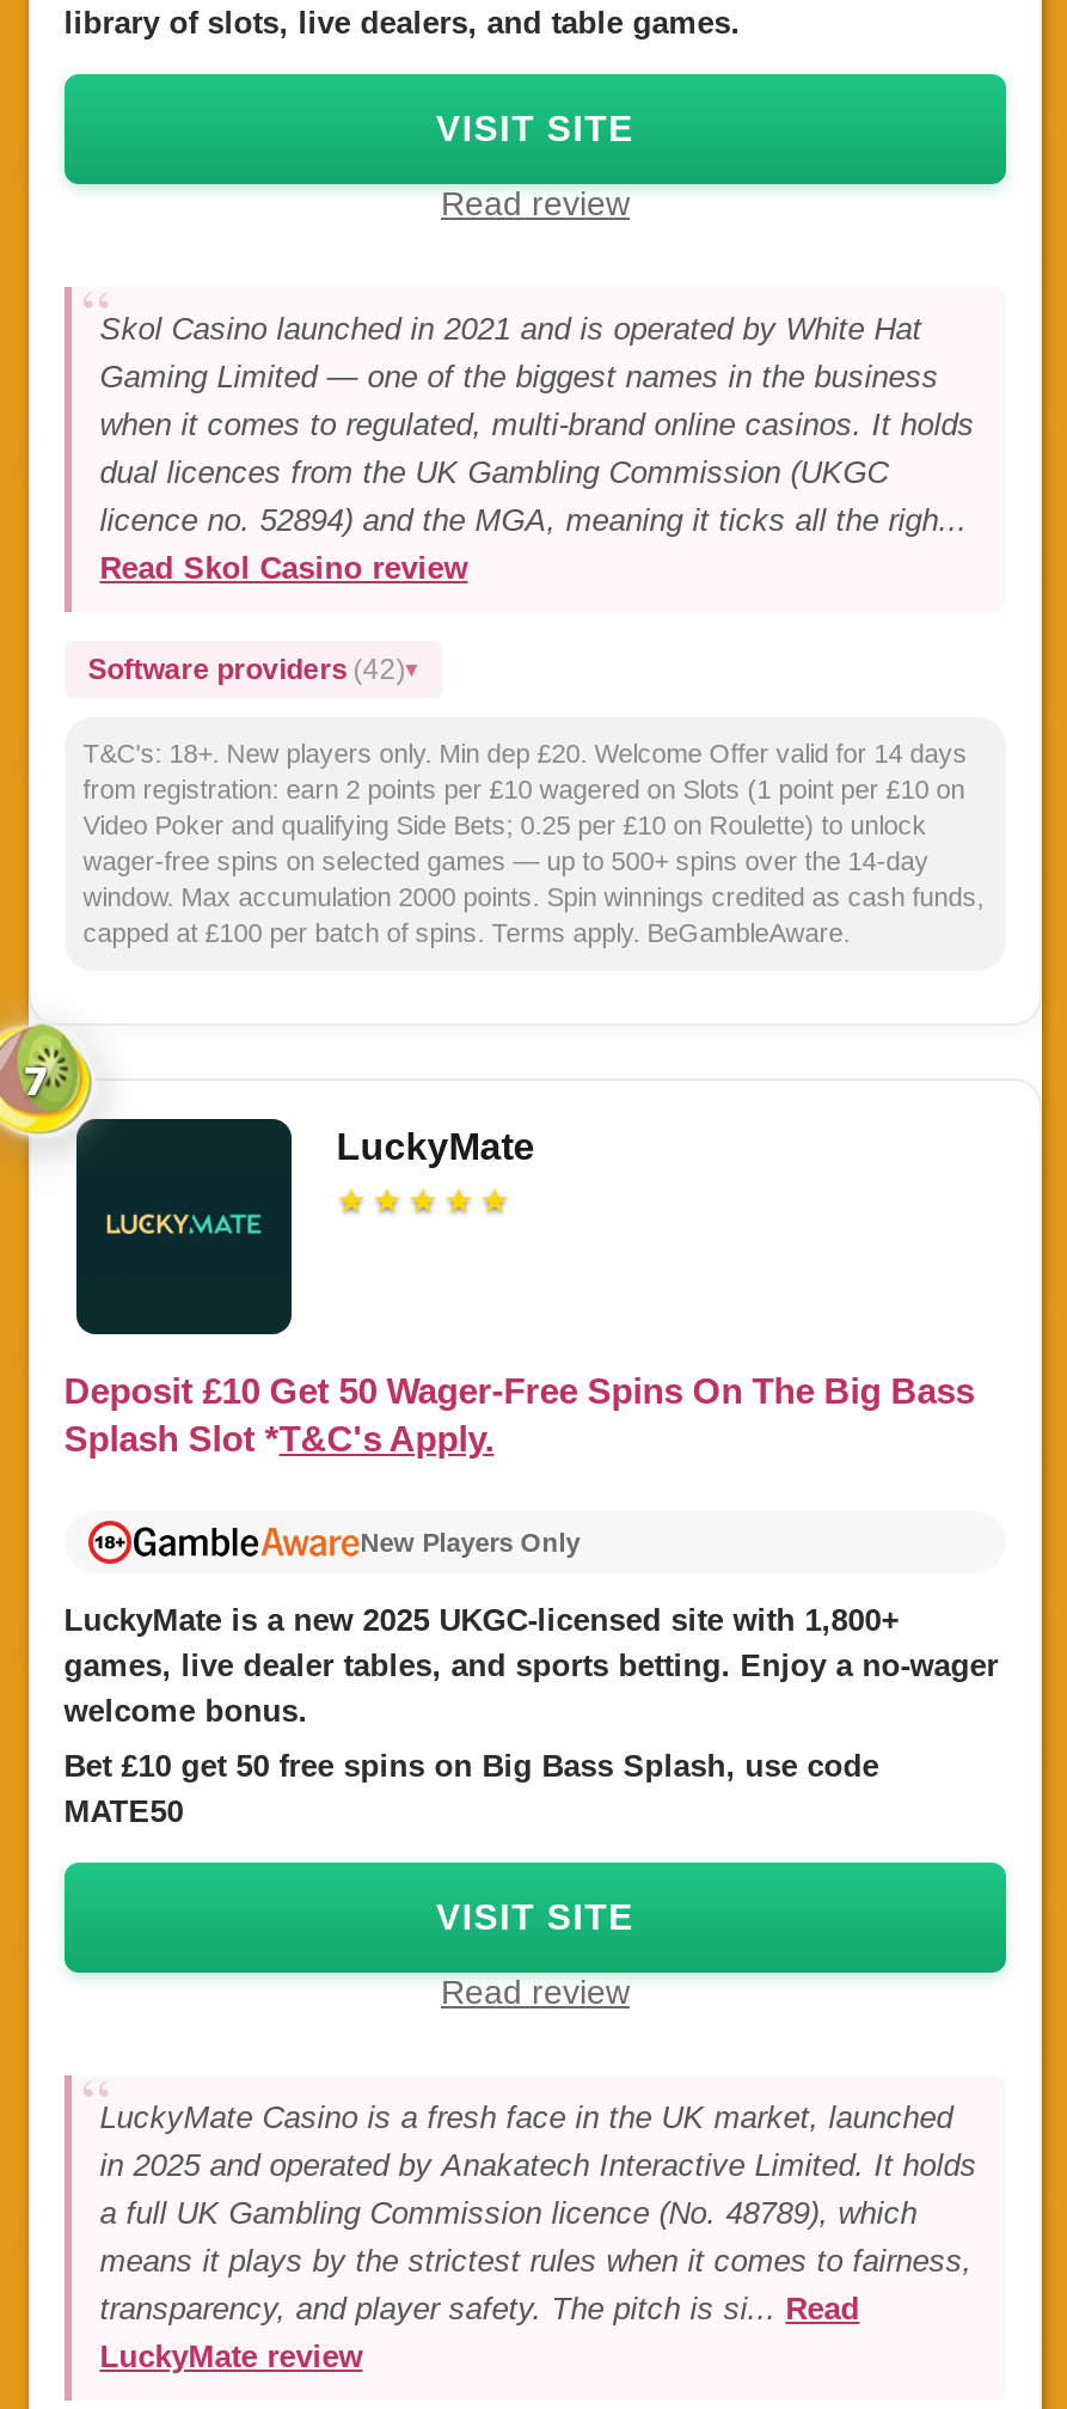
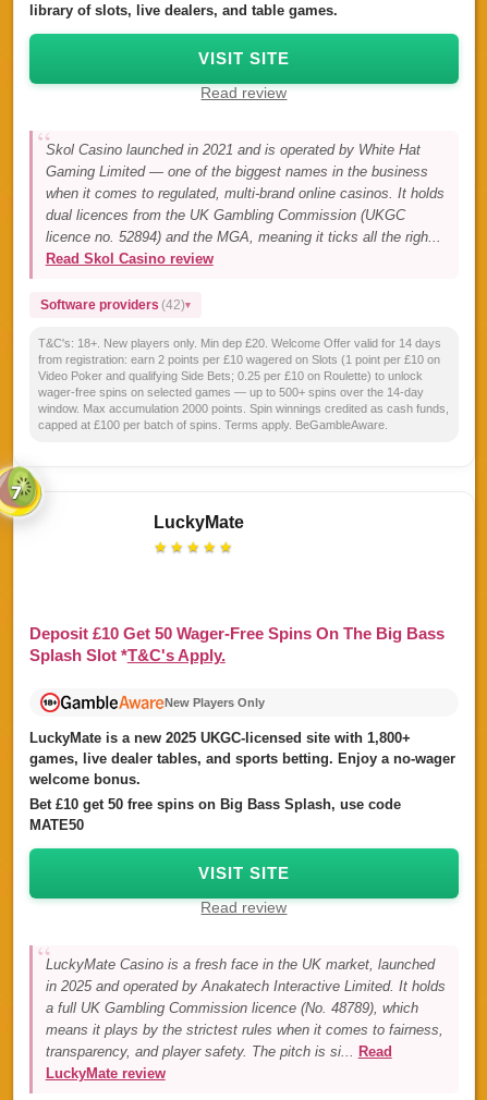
- [image]
